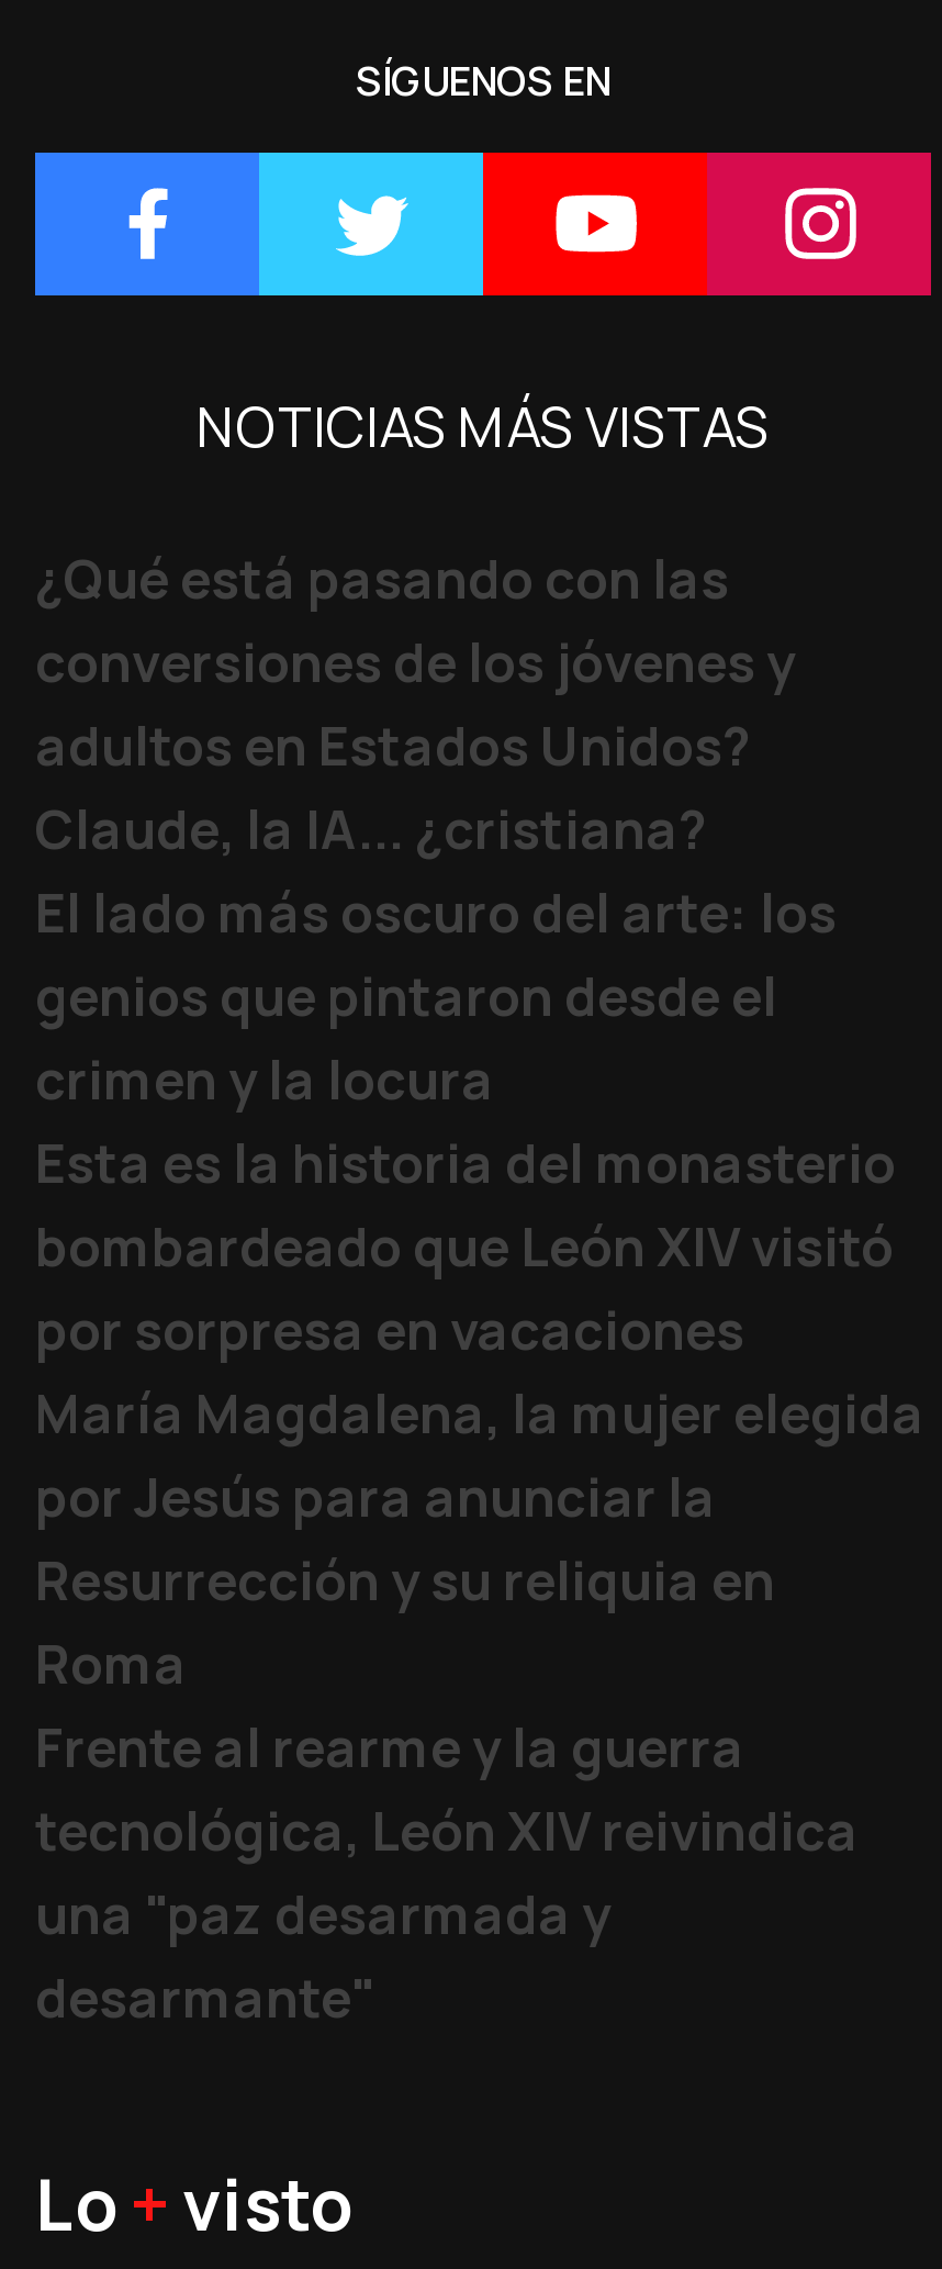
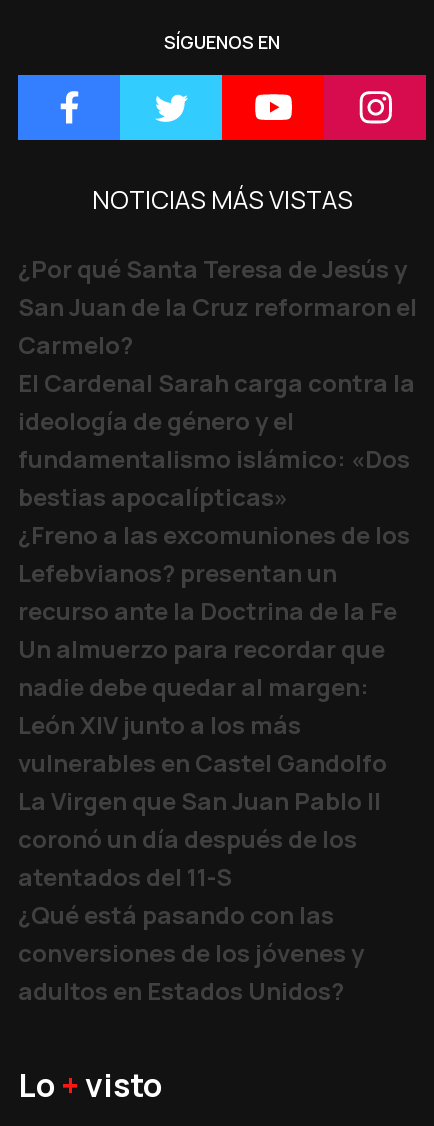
+ ¿Por qué Santa Teresa de Jesús y
+ San Juan de la Cruz reformaron el
+ Carmelo?
+ El Cardenal Sarah carga contra la
+ ideología de género y el
+ fundamentalismo islámico: «Dos
+ bestias apocalípticas»
+ ¿Freno a las excomuniones de los
+ Lefebvianos? presentan un
+ recurso ante la Doctrina de la Fe
+ Un almuerzo para recordar que
+ nadie debe quedar al margen:
+ León XIV junto a los más
+ vulnerables en Castel Gandolfo
+ La Virgen que San Juan Pablo II
+ coronó un día después de los
+ atentados del 11-S

moved down: ¿Qué está pasando con las | conversiones de los jóvenes y | adultos en Estados Unidos?

- Claude, la IA... ¿cristiana?
- El lado más oscuro del arte: los
- genios que pintaron desde el
- crimen y la locura
- Esta es la historia del monasterio
- bombardeado que León XIV visitó
- por sorpresa en vacaciones
- María Magdalena, la mujer elegida
- por Jesús para anunciar la
- Resurrección y su reliquia en
- Roma
- Frente al rearme y la guerra
- tecnológica, León XIV reivindica
- una "paz desarmada y
- desarmante"
